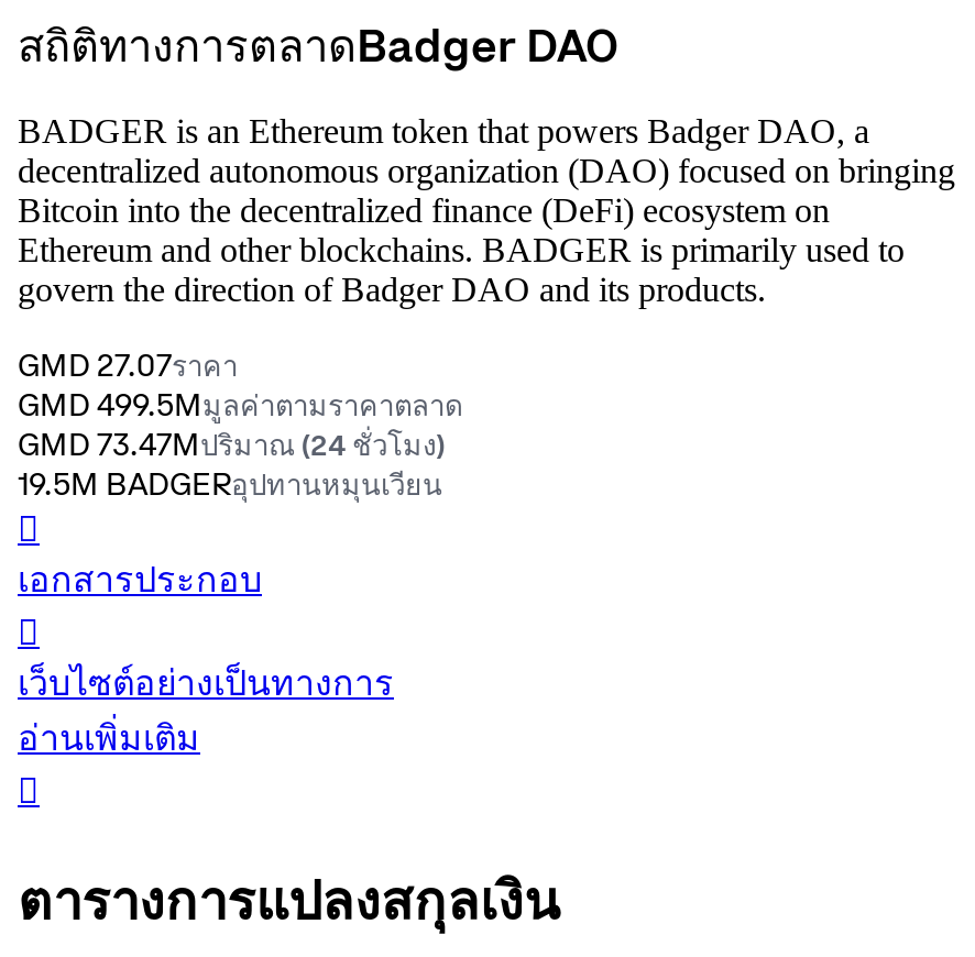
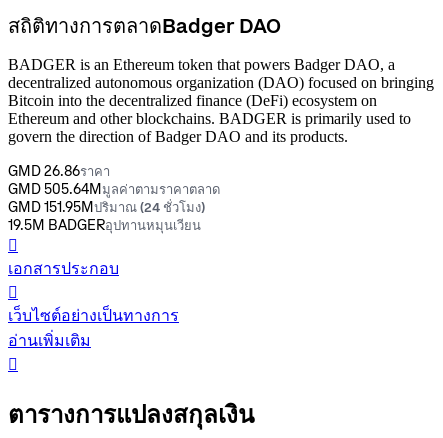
- GMD 27.07ราคา
+ GMD 26.86ราคา

- GMD 499.5Mมูลค่าตามราคาตลาด
+ GMD 505.64Mมูลค่าตามราคาตลาด

- GMD 73.47Mปริมาณ (24 ชั่วโมง)
+ GMD 151.95Mปริมาณ (24 ชั่วโมง)
